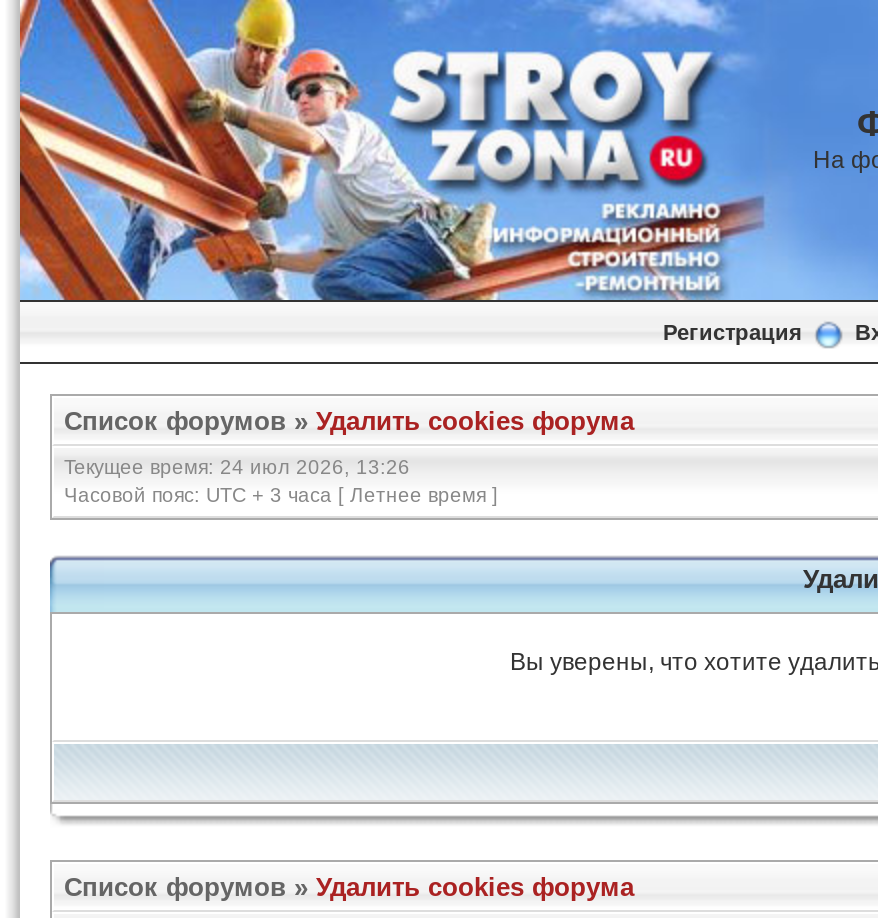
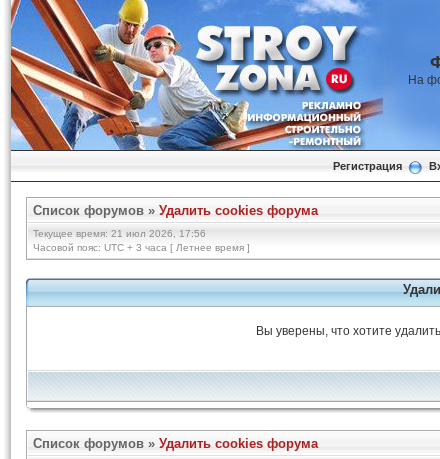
- Текущее время: 24 июл 2026, 13:26
+ Текущее время: 21 июл 2026, 17:56
